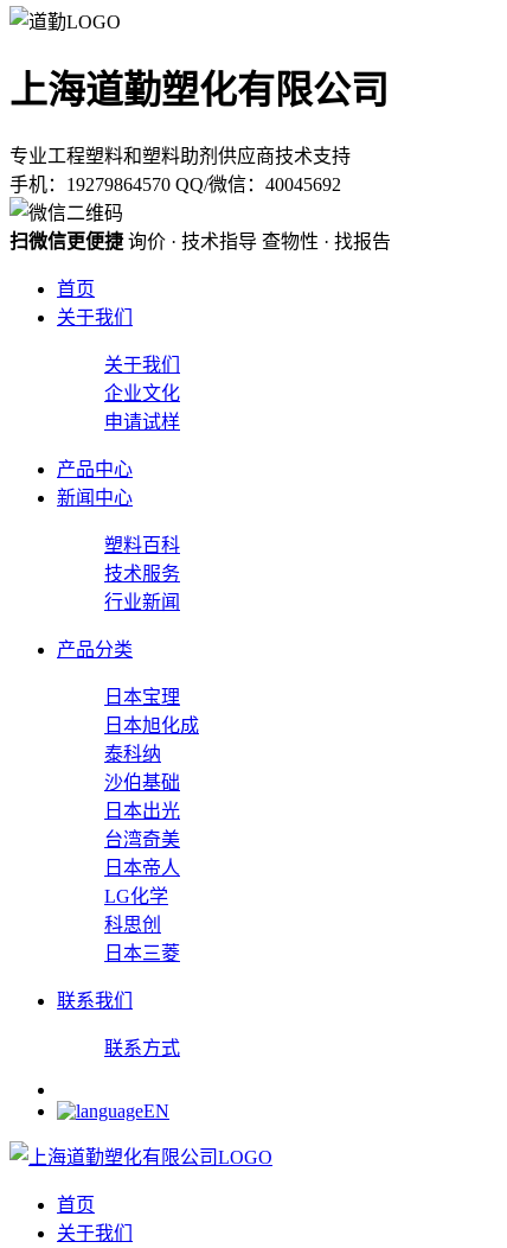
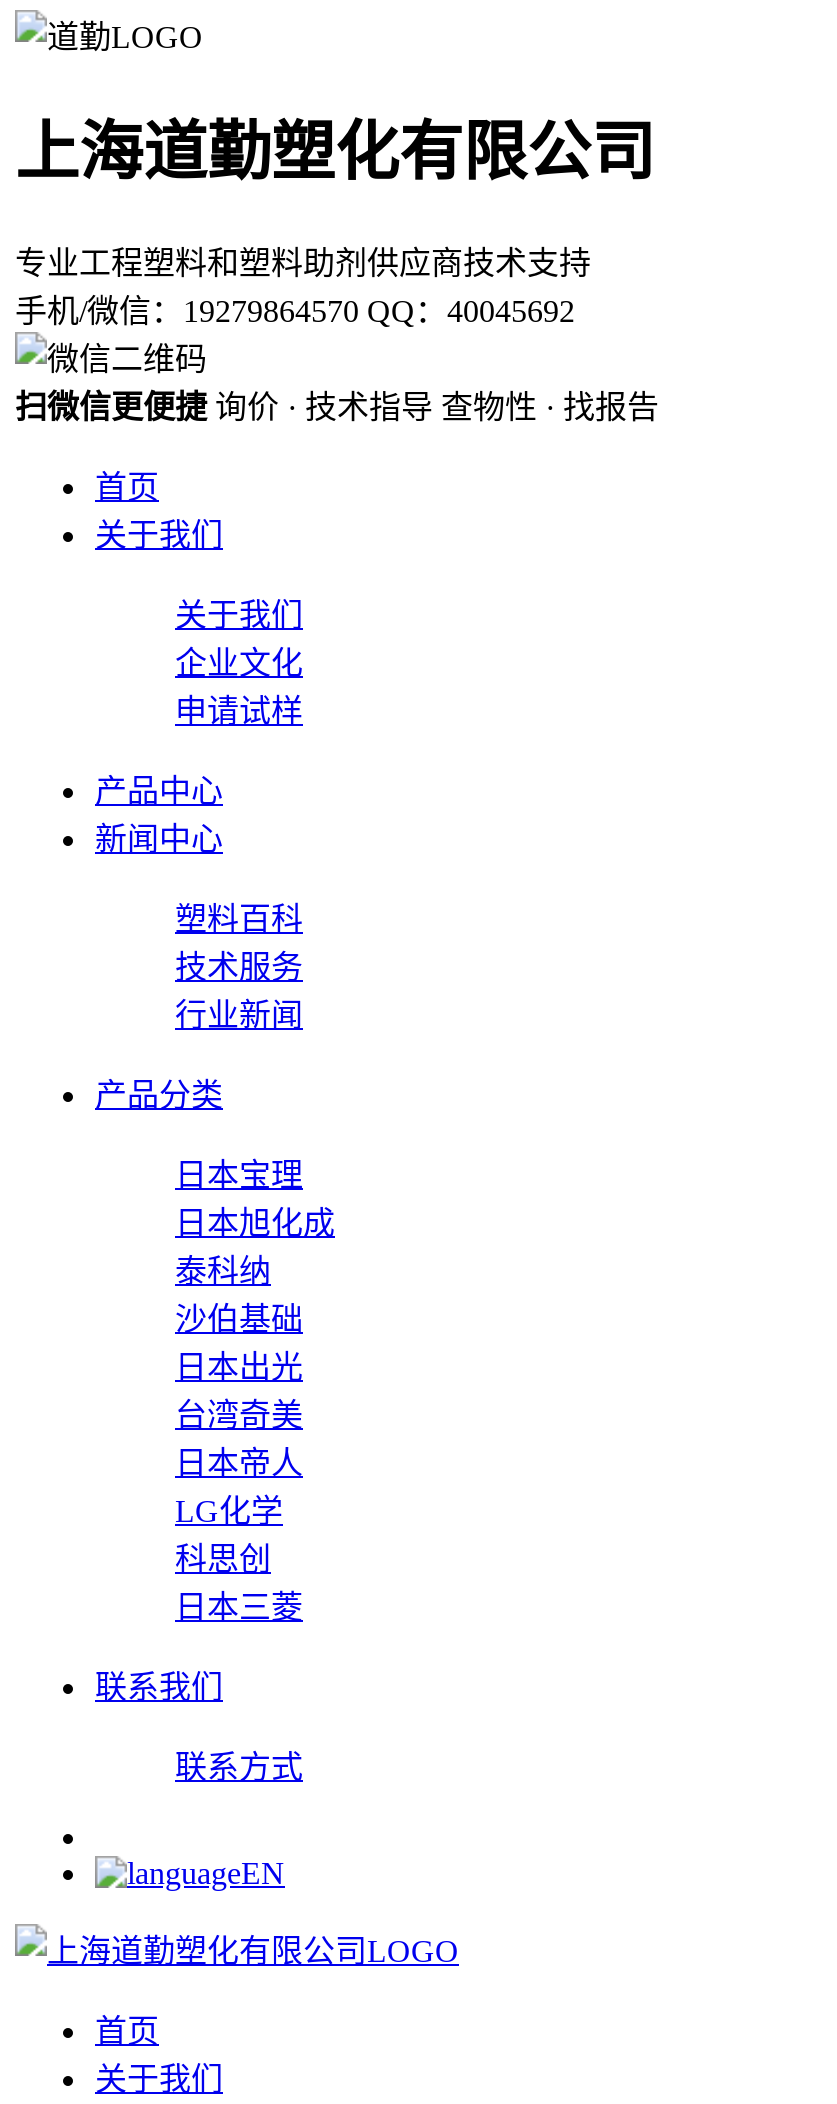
- 手机：19279864570 QQ/微信：40045692
+ 手机/微信：19279864570 QQ：40045692
